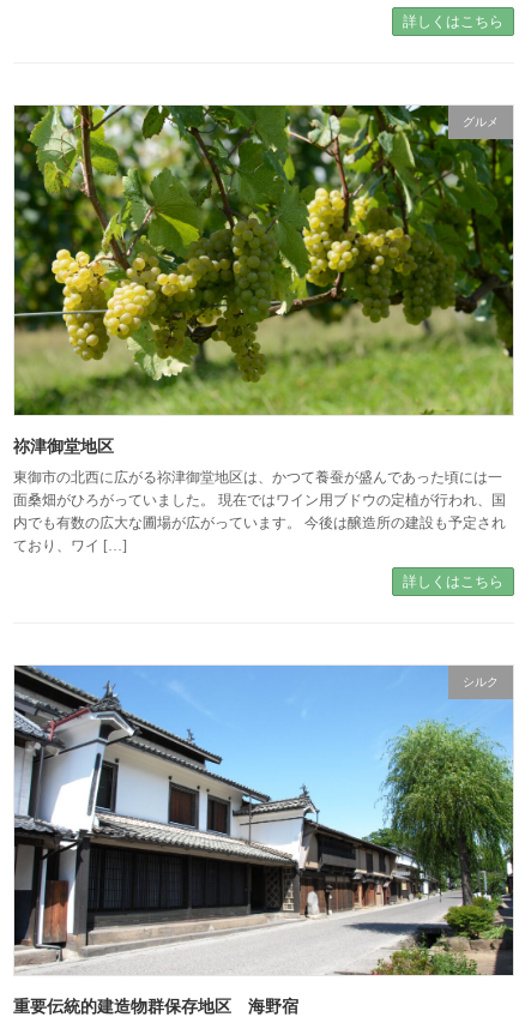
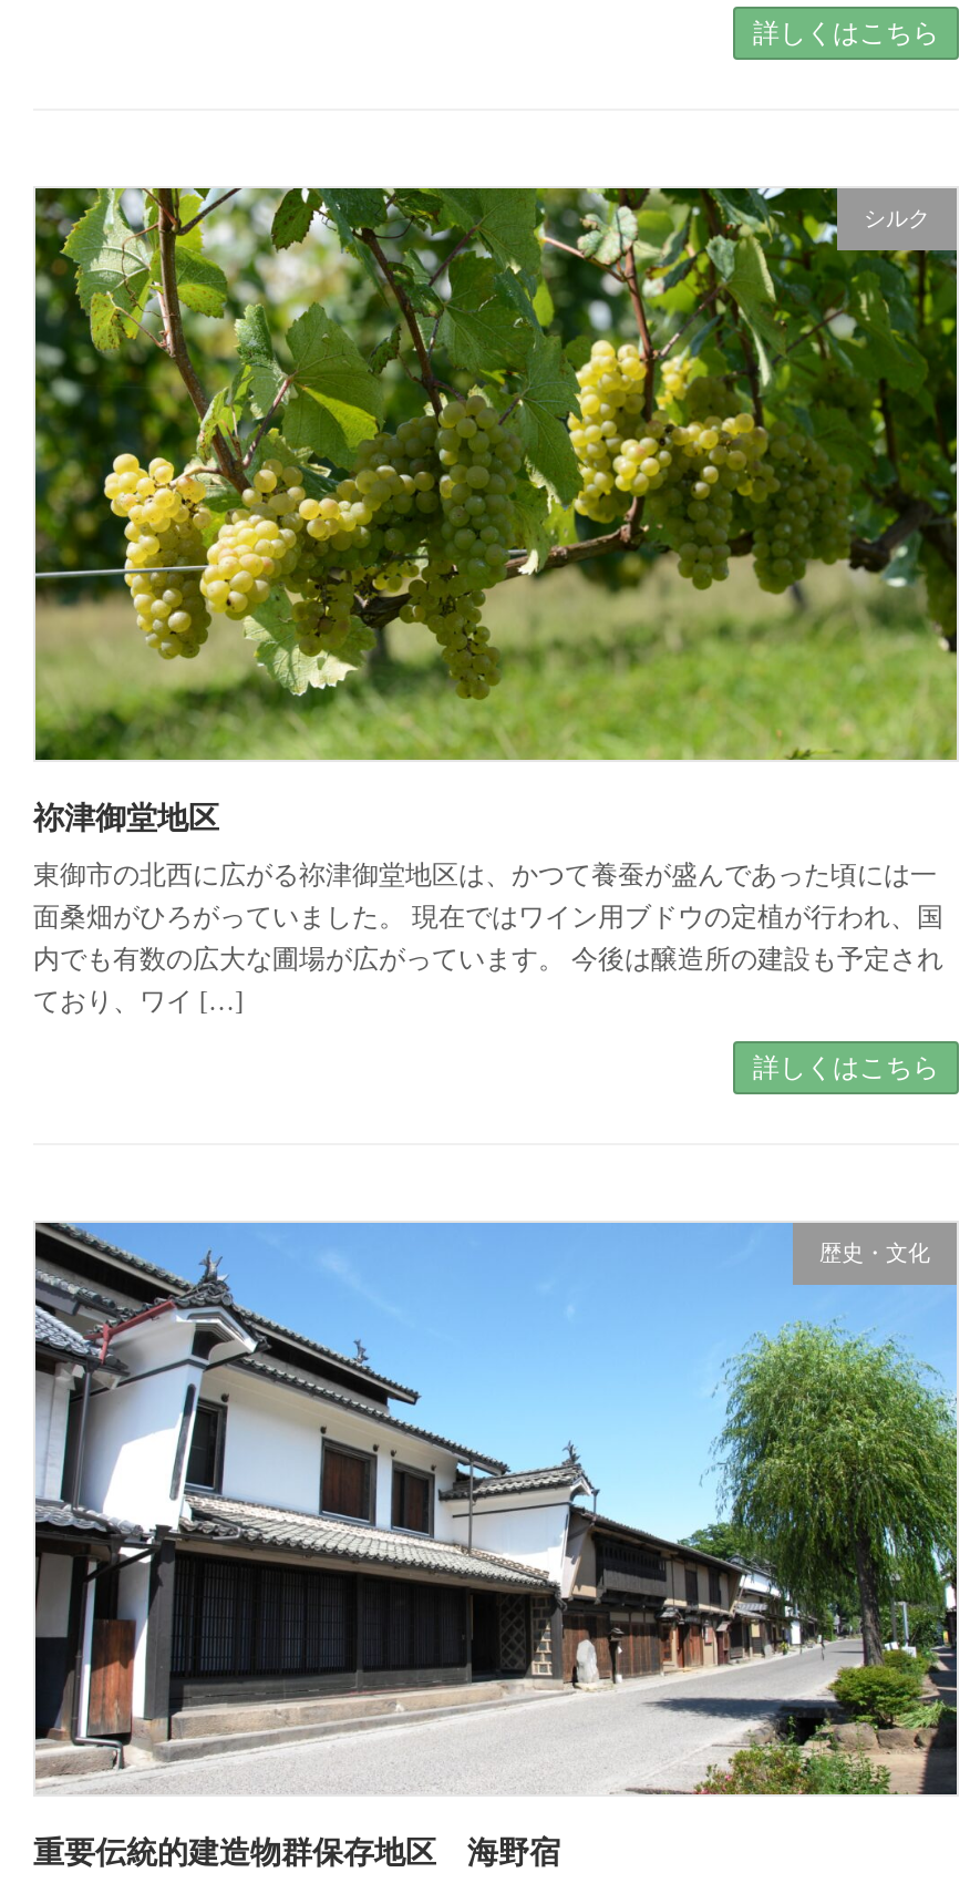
- グルメ

+ 歴史・文化

moved up: シルク
